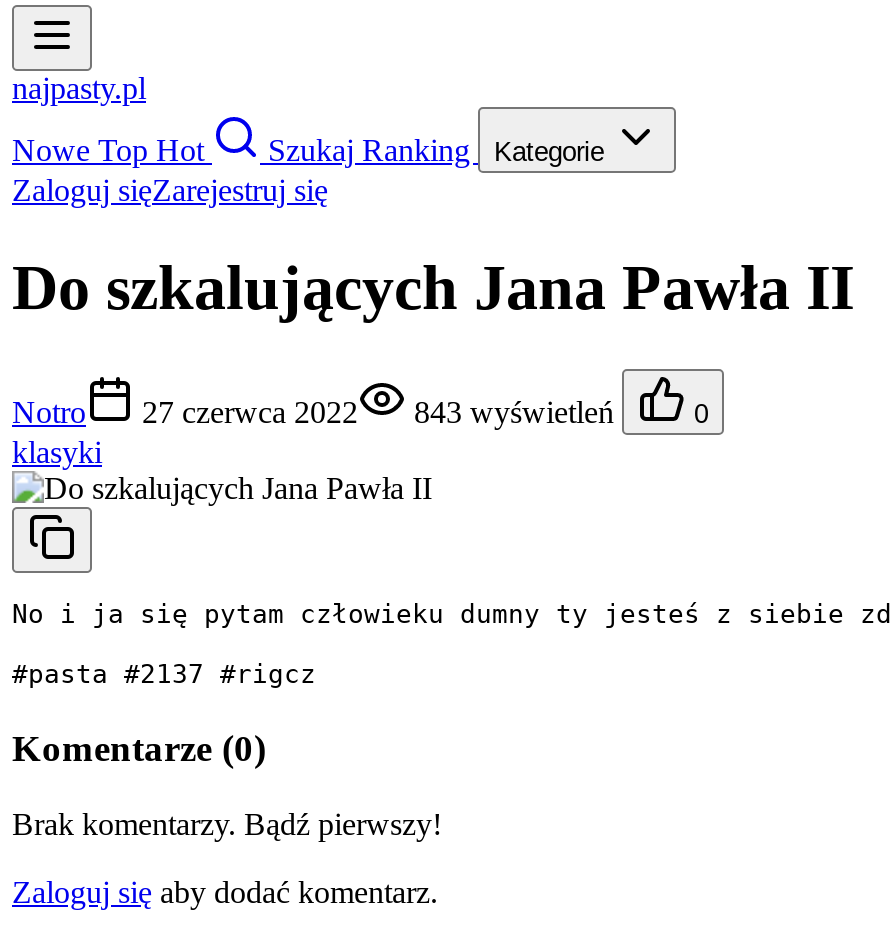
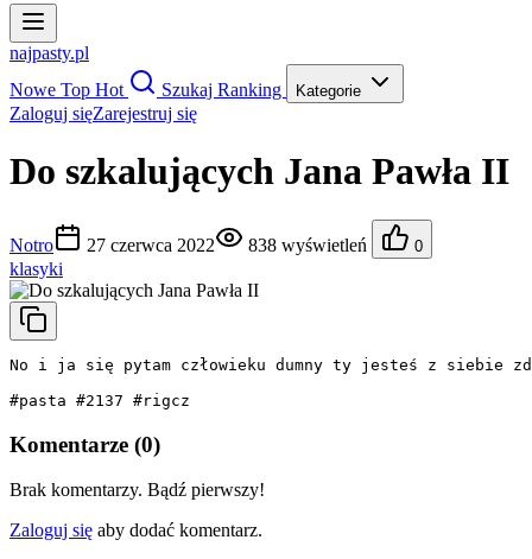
- Notro 27 czerwca 2022 843 wyświetleń
+ Notro 27 czerwca 2022 838 wyświetleń
